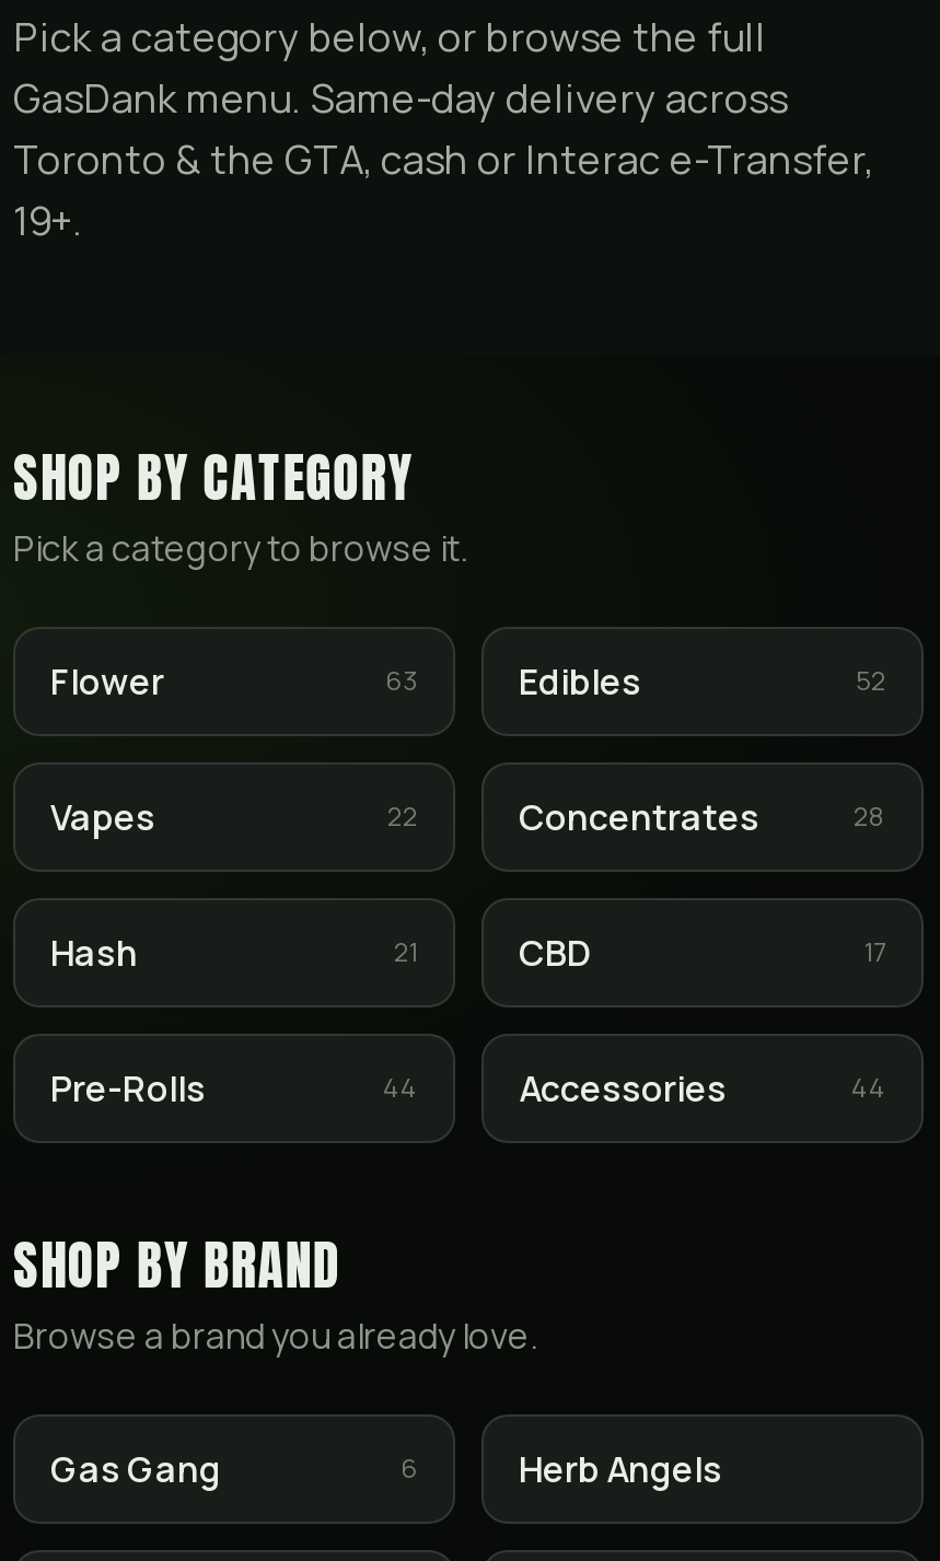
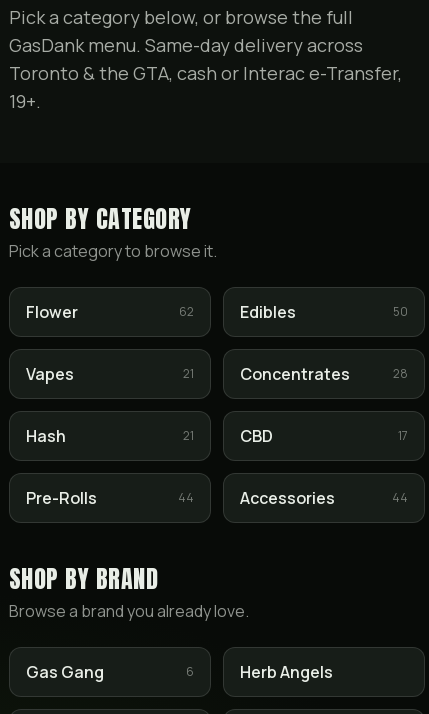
- 63
+ 62

- 52
+ 50

- 22
+ 21
